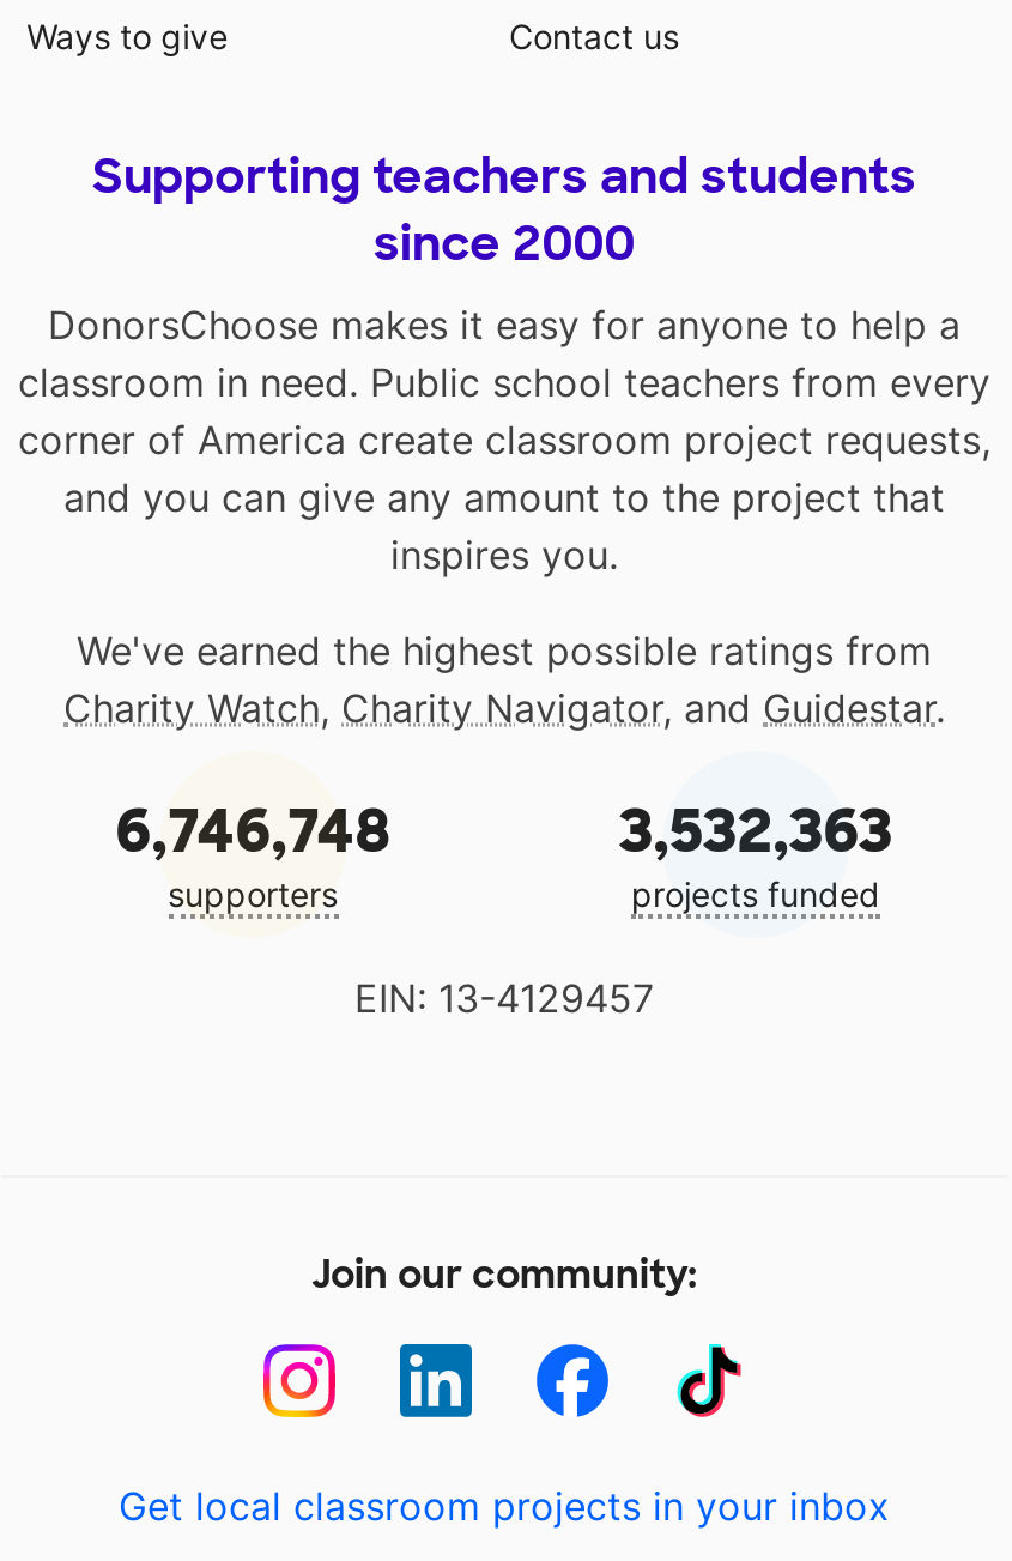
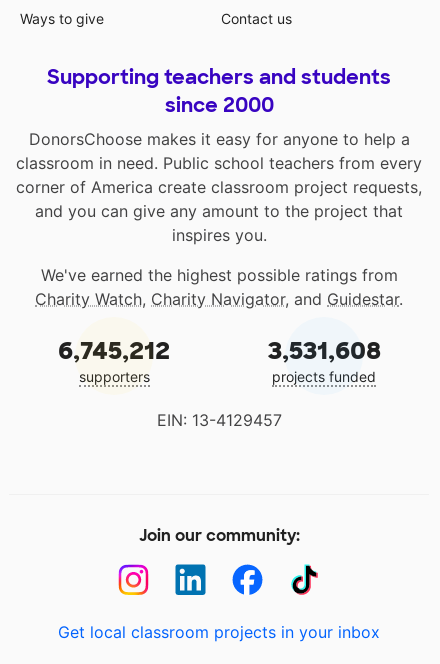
- 6,746,748
+ 6,745,212

- 3,532,363
+ 3,531,608
